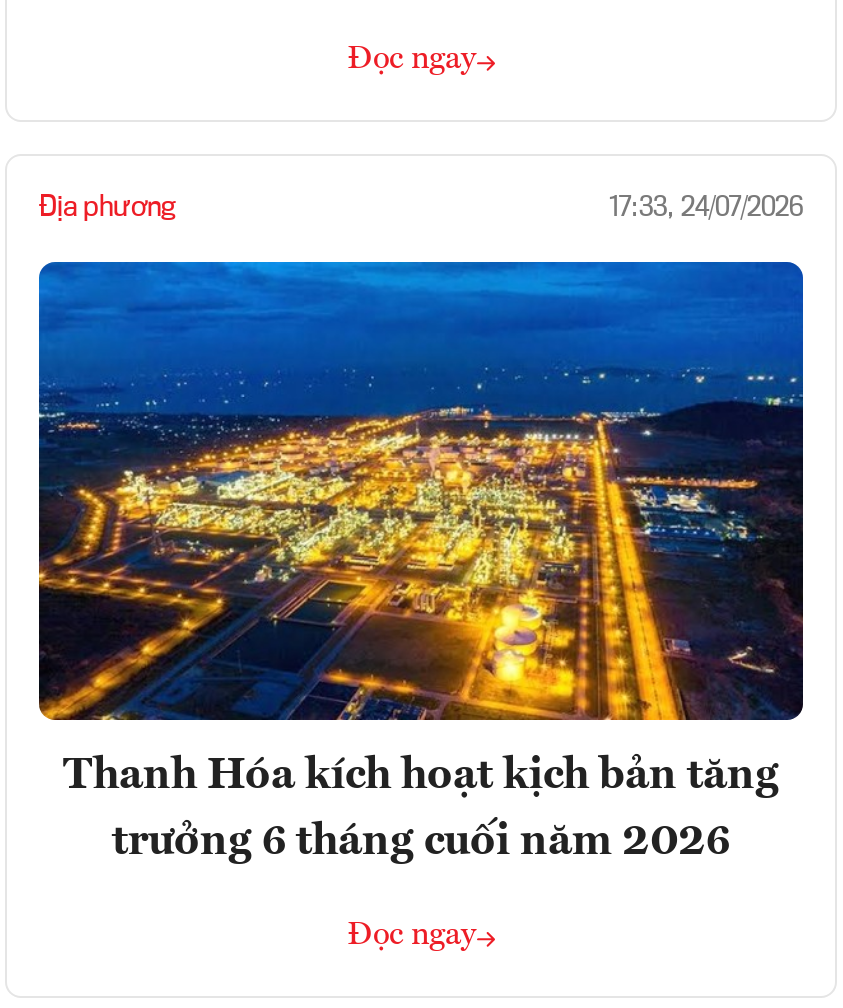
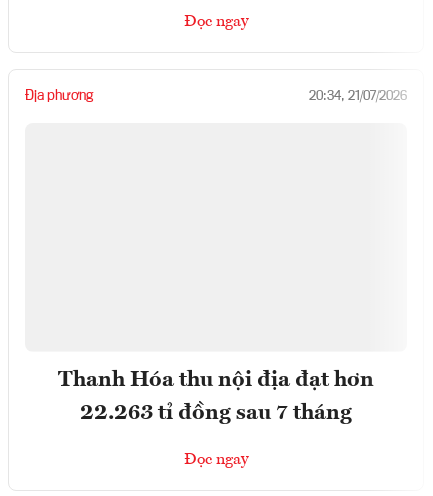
- 17:33, 24/07/2026
+ 20:34, 21/07/2026

- [image]

- Thanh Hóa kích hoạt kịch bản tăng
+ Thanh Hóa thu nội địa đạt hơn

- trưởng 6 tháng cuối năm 2026
+ 22.263 tỉ đồng sau 7 tháng
